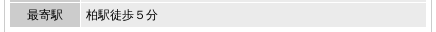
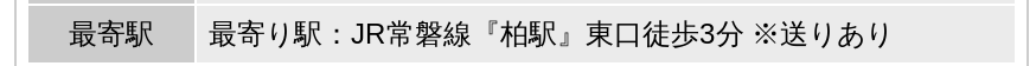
- 柏駅徒歩５分
+ 最寄り駅：JR常磐線『柏駅』東口徒歩3分 ※送りあり
